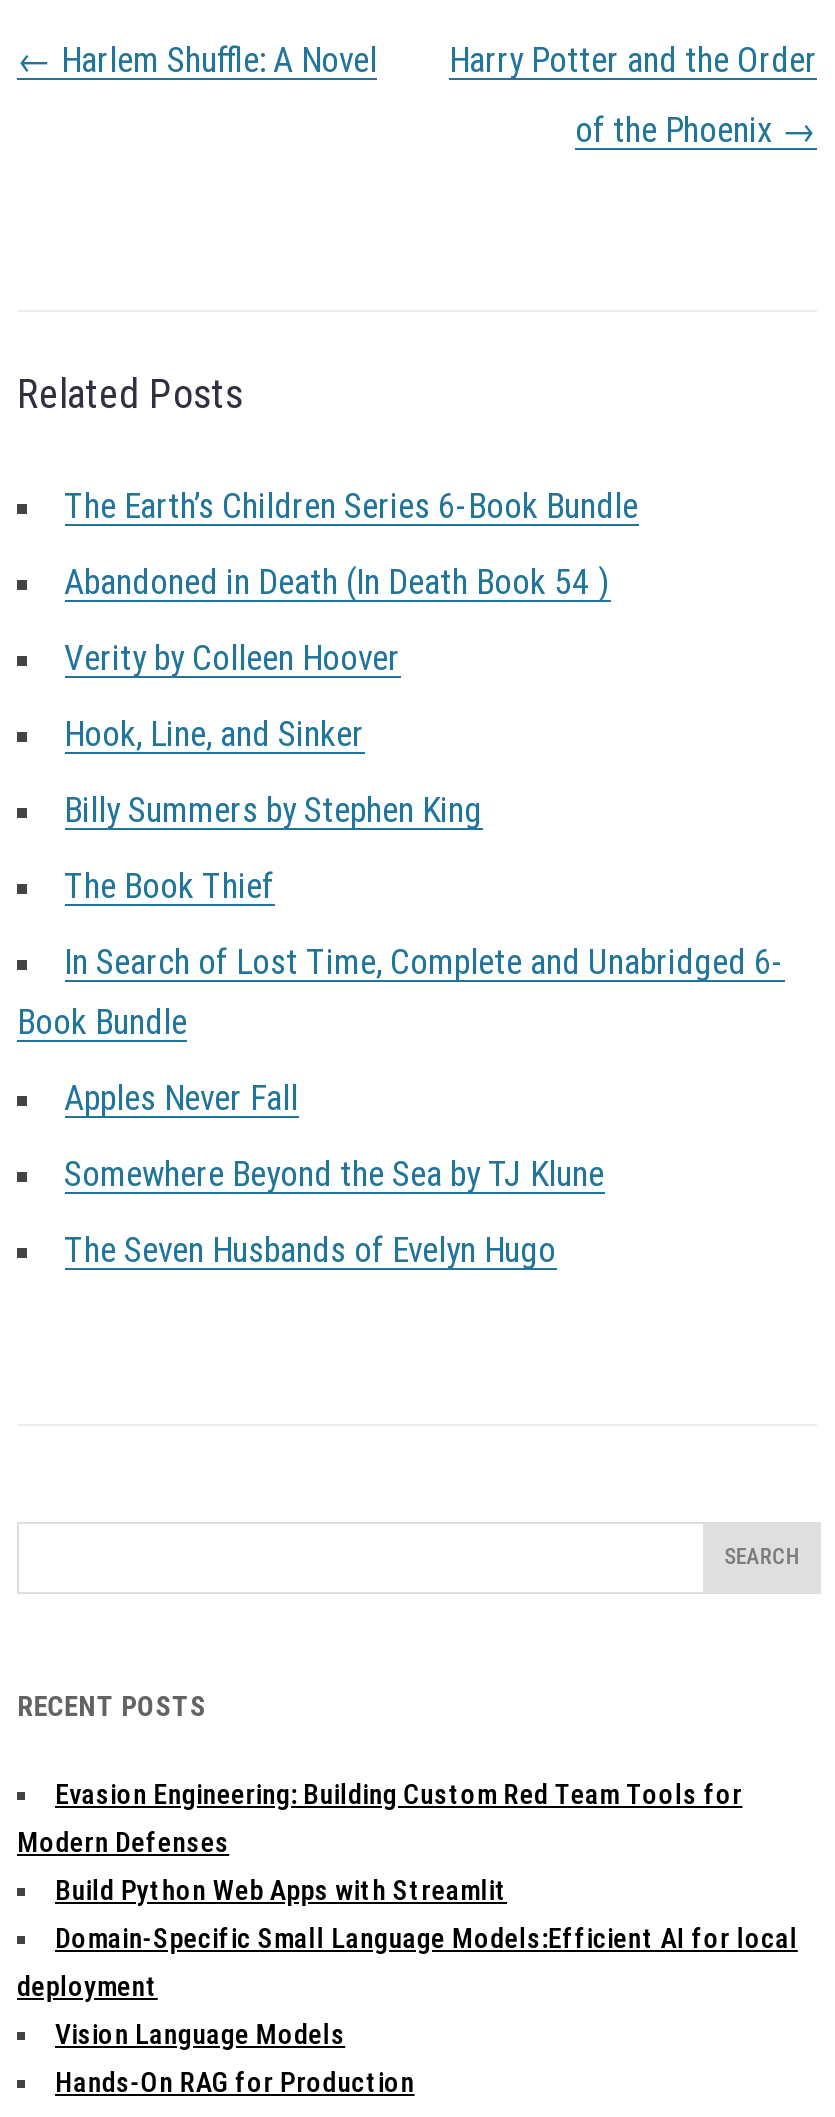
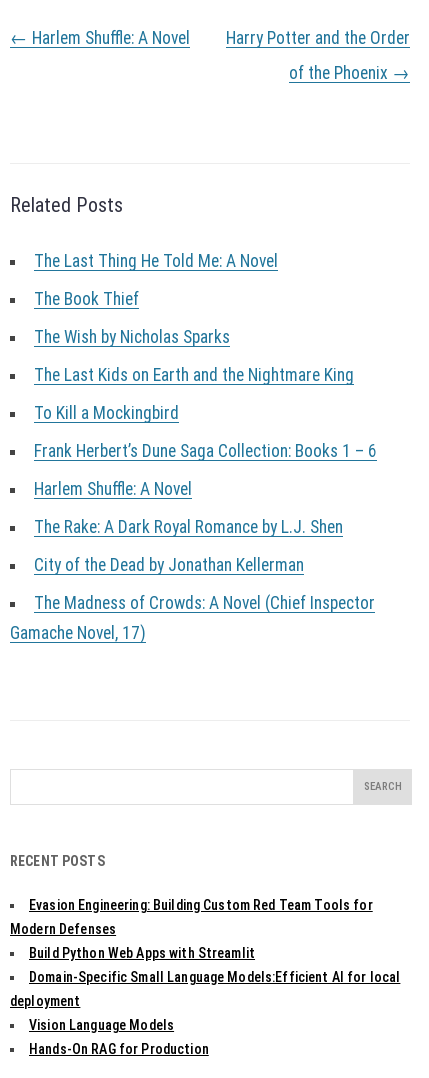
- The Earth’s Children Series 6-Book Bundle
- Abandoned in Death (In Death Book 54 )
- Verity by Colleen Hoover
- Hook, Line, and Sinker
- Billy Summers by Stephen King
+ The Last Thing He Told Me: A Novel

moved up: The Book Thief

- In Search of Lost Time, Complete and Unabridged 6-
- Book Bundle
- Apples Never Fall
- Somewhere Beyond the Sea by TJ Klune
- The Seven Husbands of Evelyn Hugo
+ The Wish by Nicholas Sparks
+ The Last Kids on Earth and the Nightmare King
+ To Kill a Mockingbird
+ Frank Herbert’s Dune Saga Collection: Books 1 – 6
+ Harlem Shuffle: A Novel
+ The Rake: A Dark Royal Romance by L.J. Shen
+ City of the Dead by Jonathan Kellerman
+ The Madness of Crowds: A Novel (Chief Inspector
+ Gamache Novel, 17)
